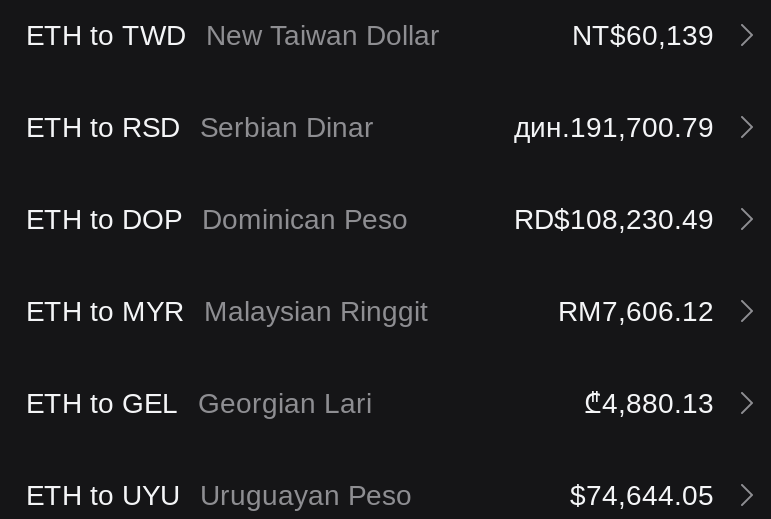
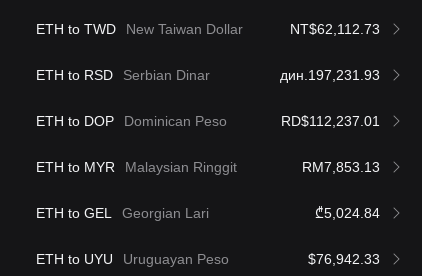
- NT$60,139
+ NT$62,112.73

- дин.191,700.79
+ дин.197,231.93

- RD$108,230.49
+ RD$112,237.01

- RM7,606.12
+ RM7,853.13

- ₾4,880.13
+ ₾5,024.84

- $74,644.05
+ $76,942.33
